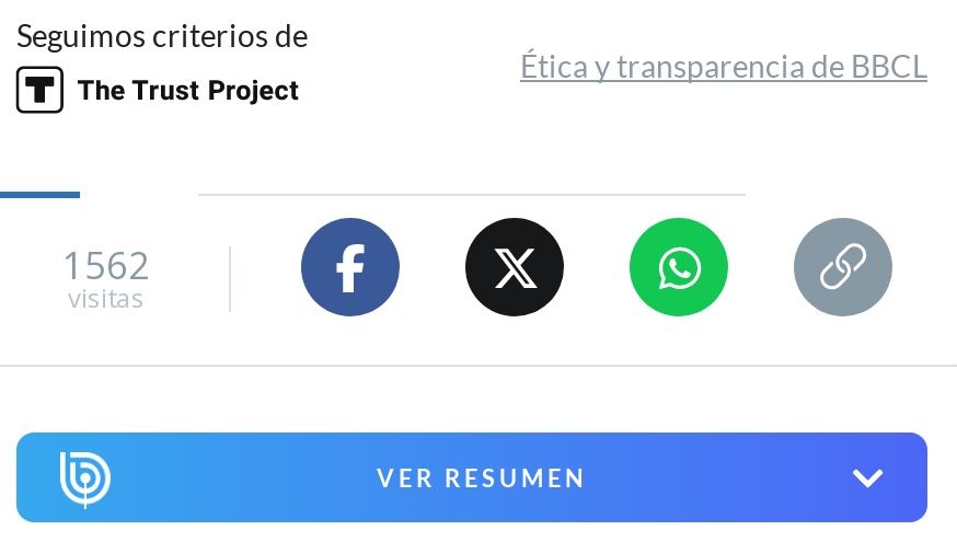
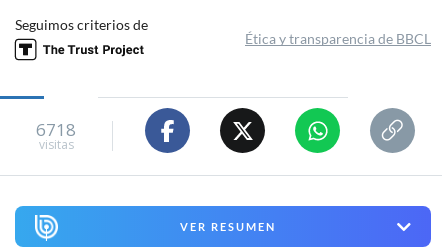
- 1562
+ 6718
